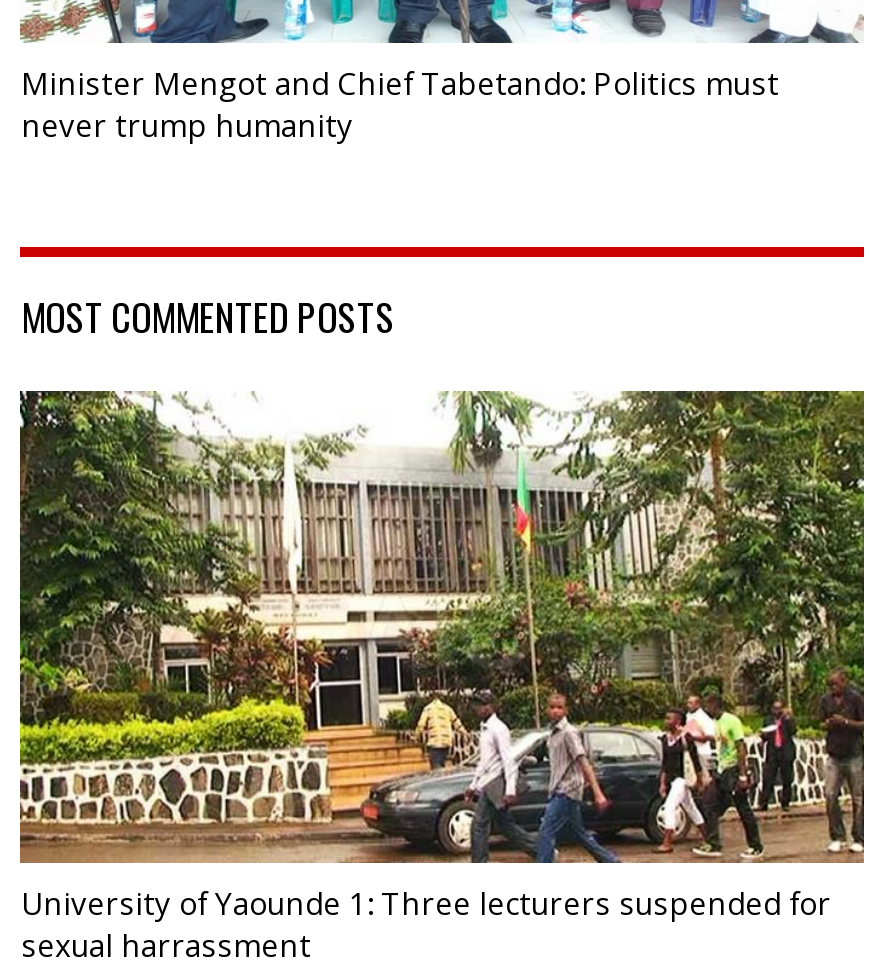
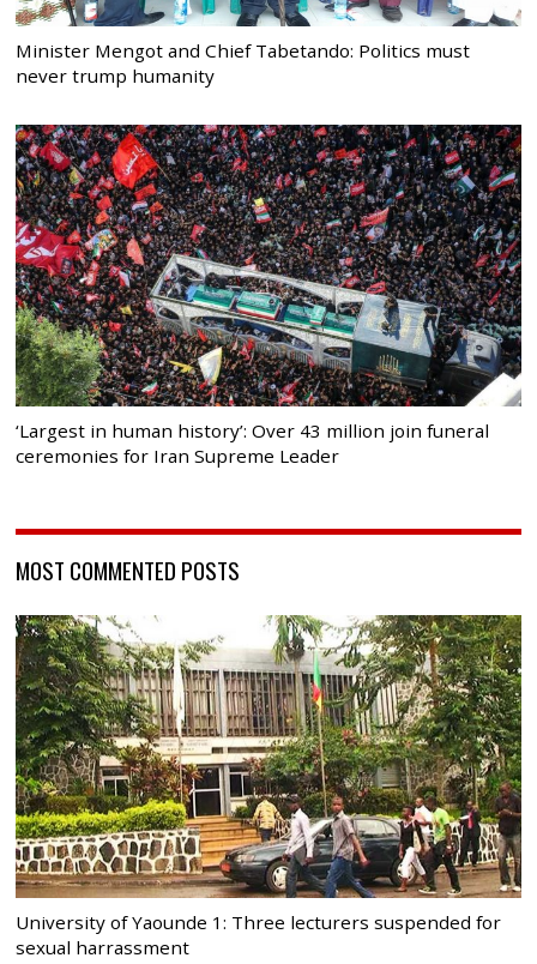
+ [image]
+ ‘Largest in human history’: Over 43 million join funeral
+ ceremonies for Iran Supreme Leader
